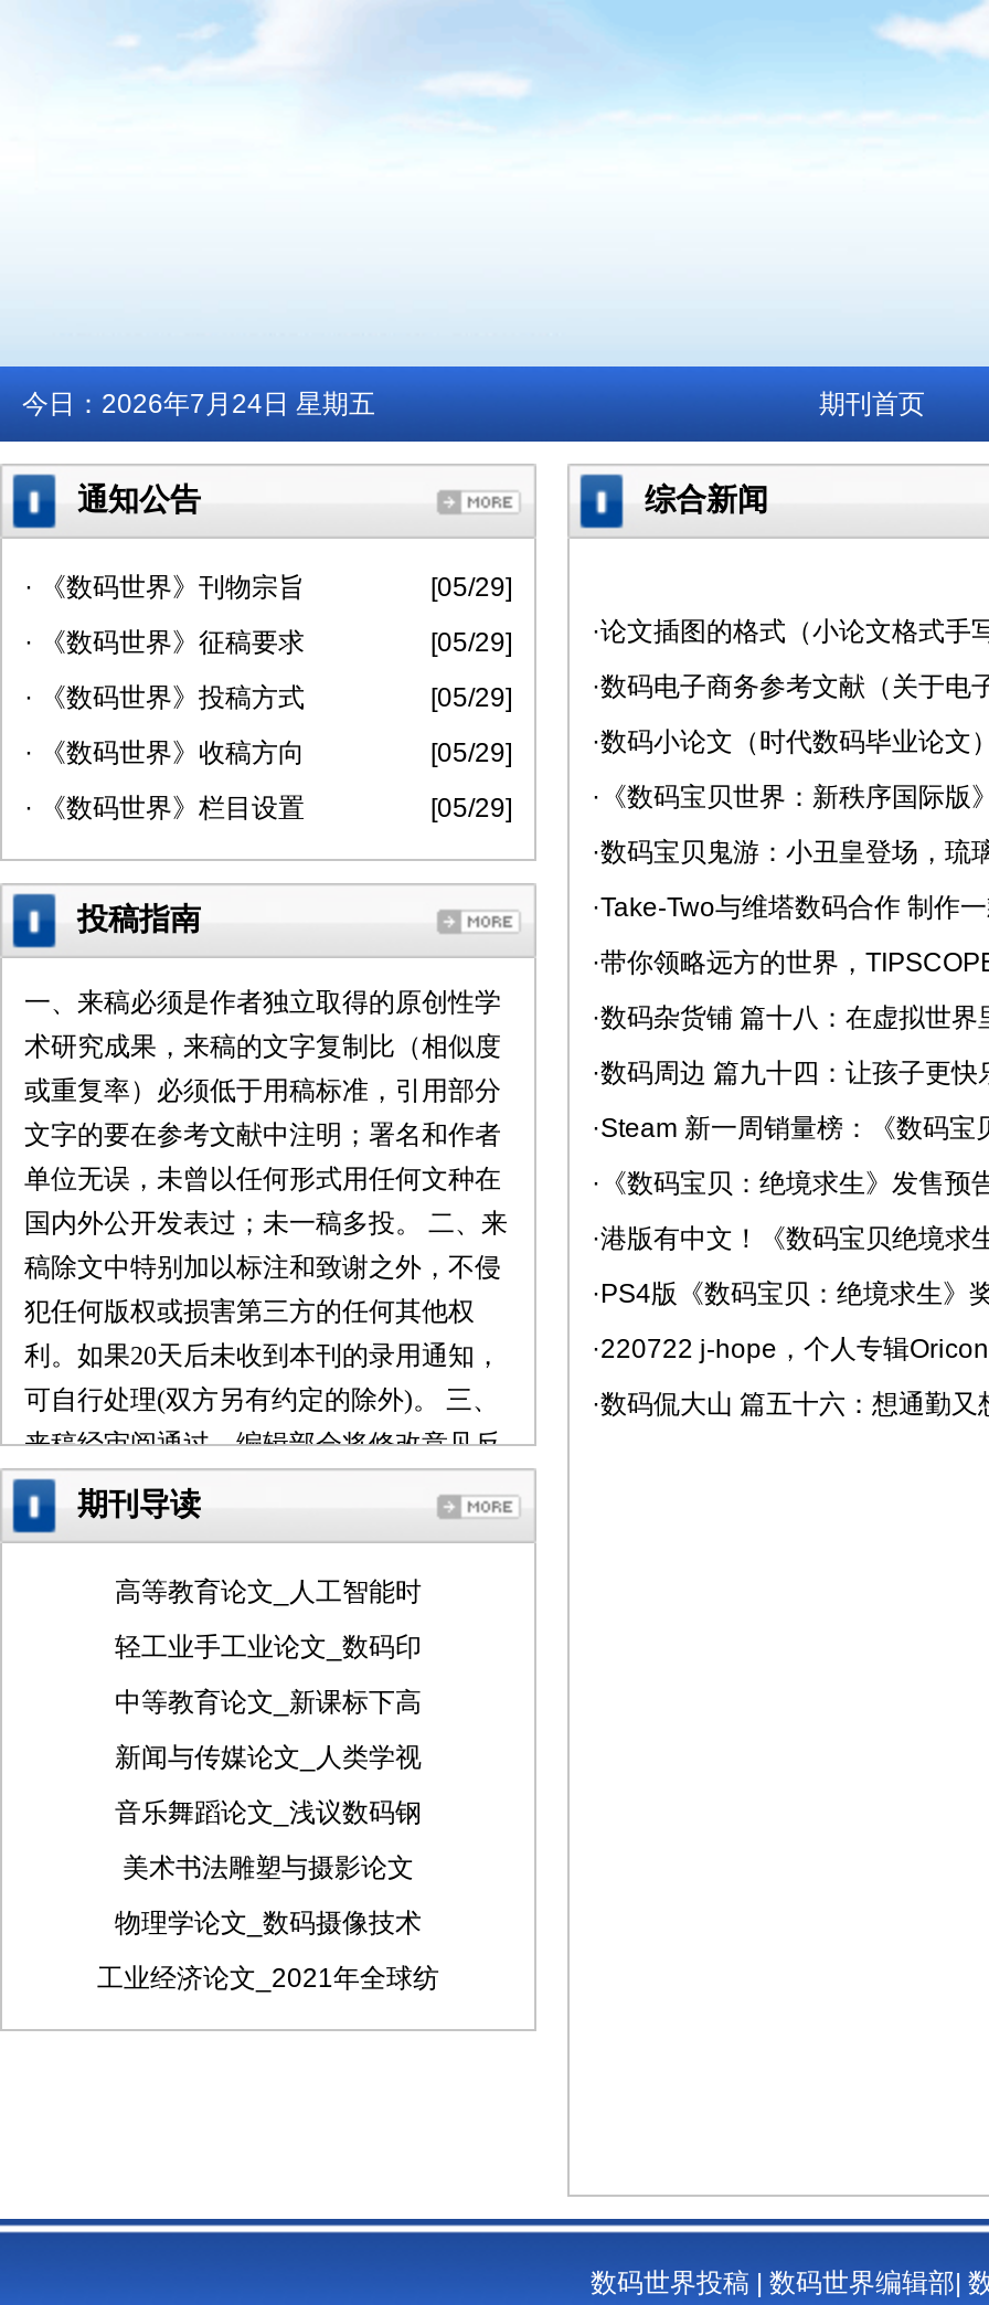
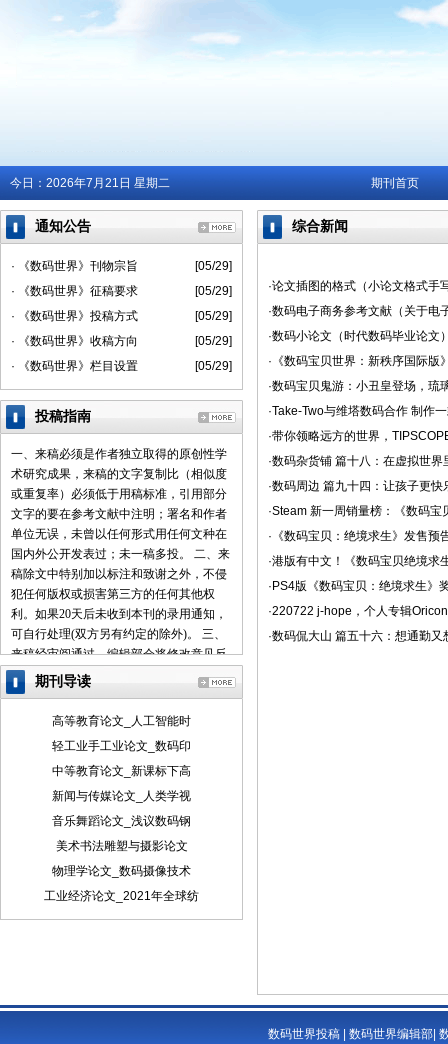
- 今日：2026年7月24日 星期五
+ 今日：2026年7月21日 星期二
